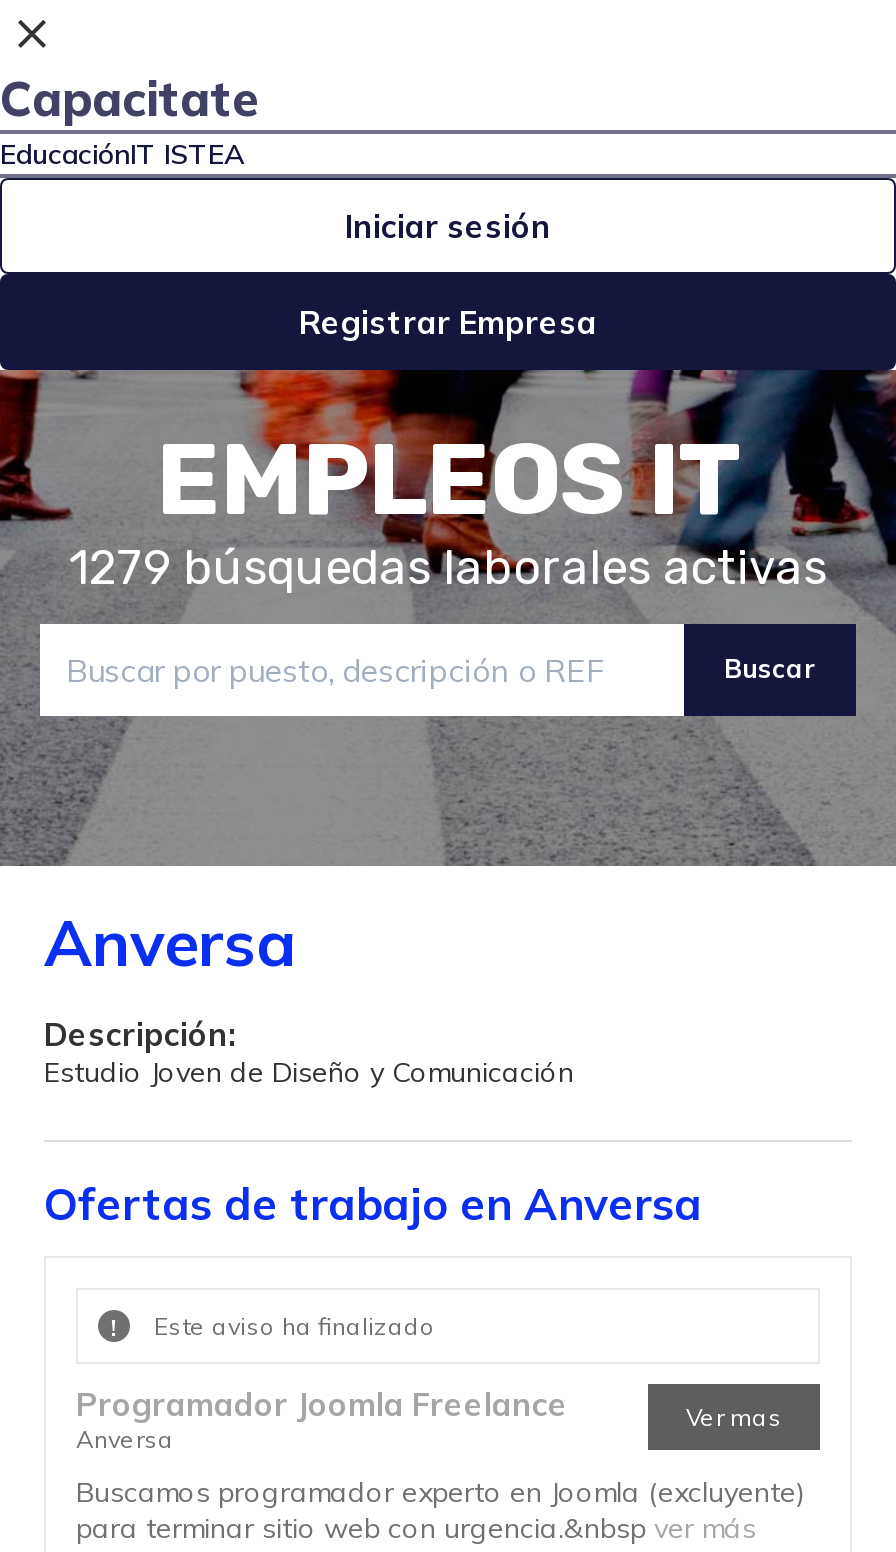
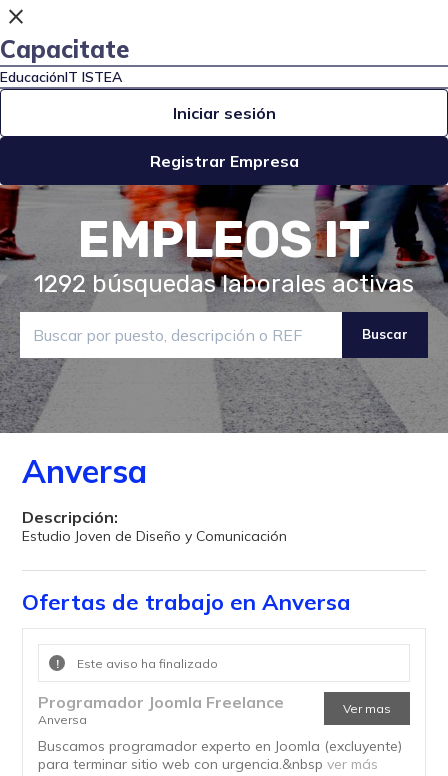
- 1279 búsquedas laborales activas
+ 1292 búsquedas laborales activas
